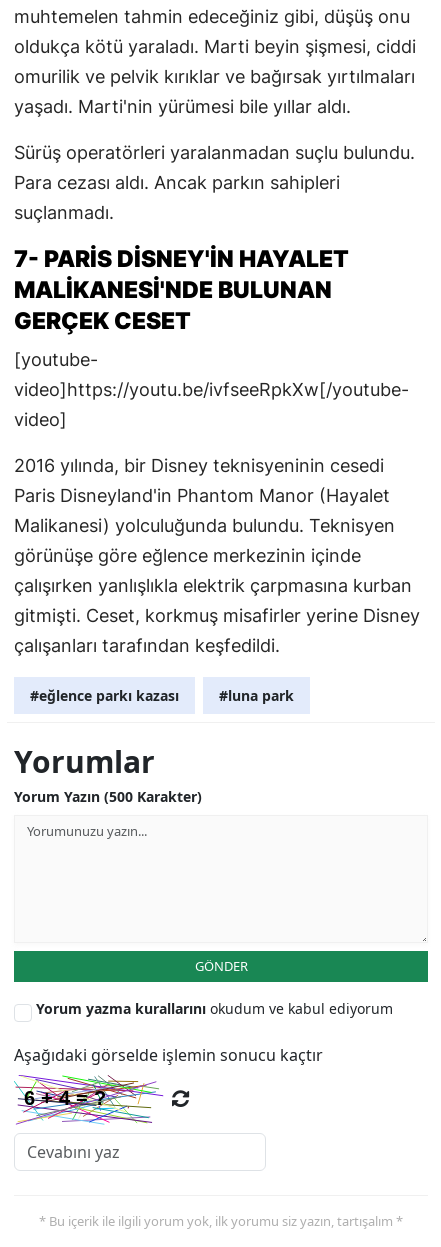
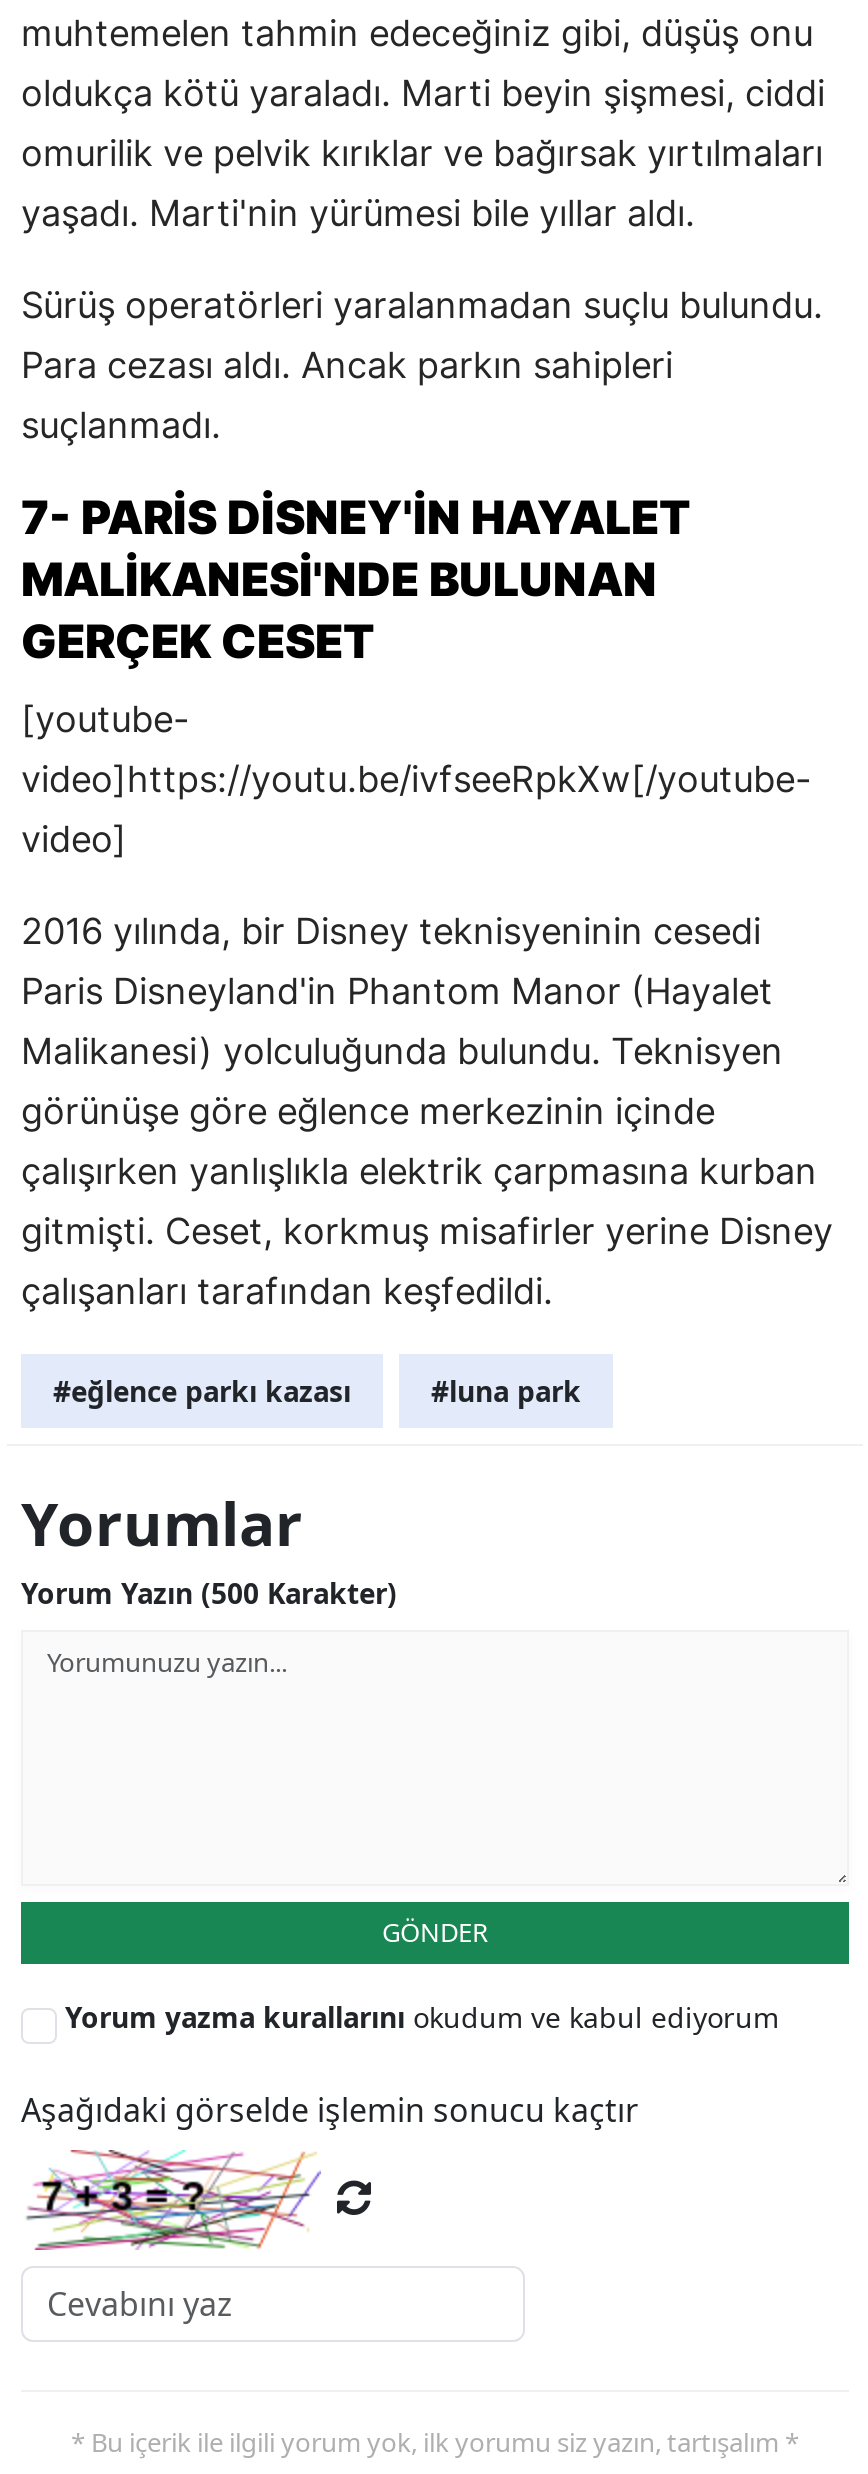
- [image]
+ [image]
